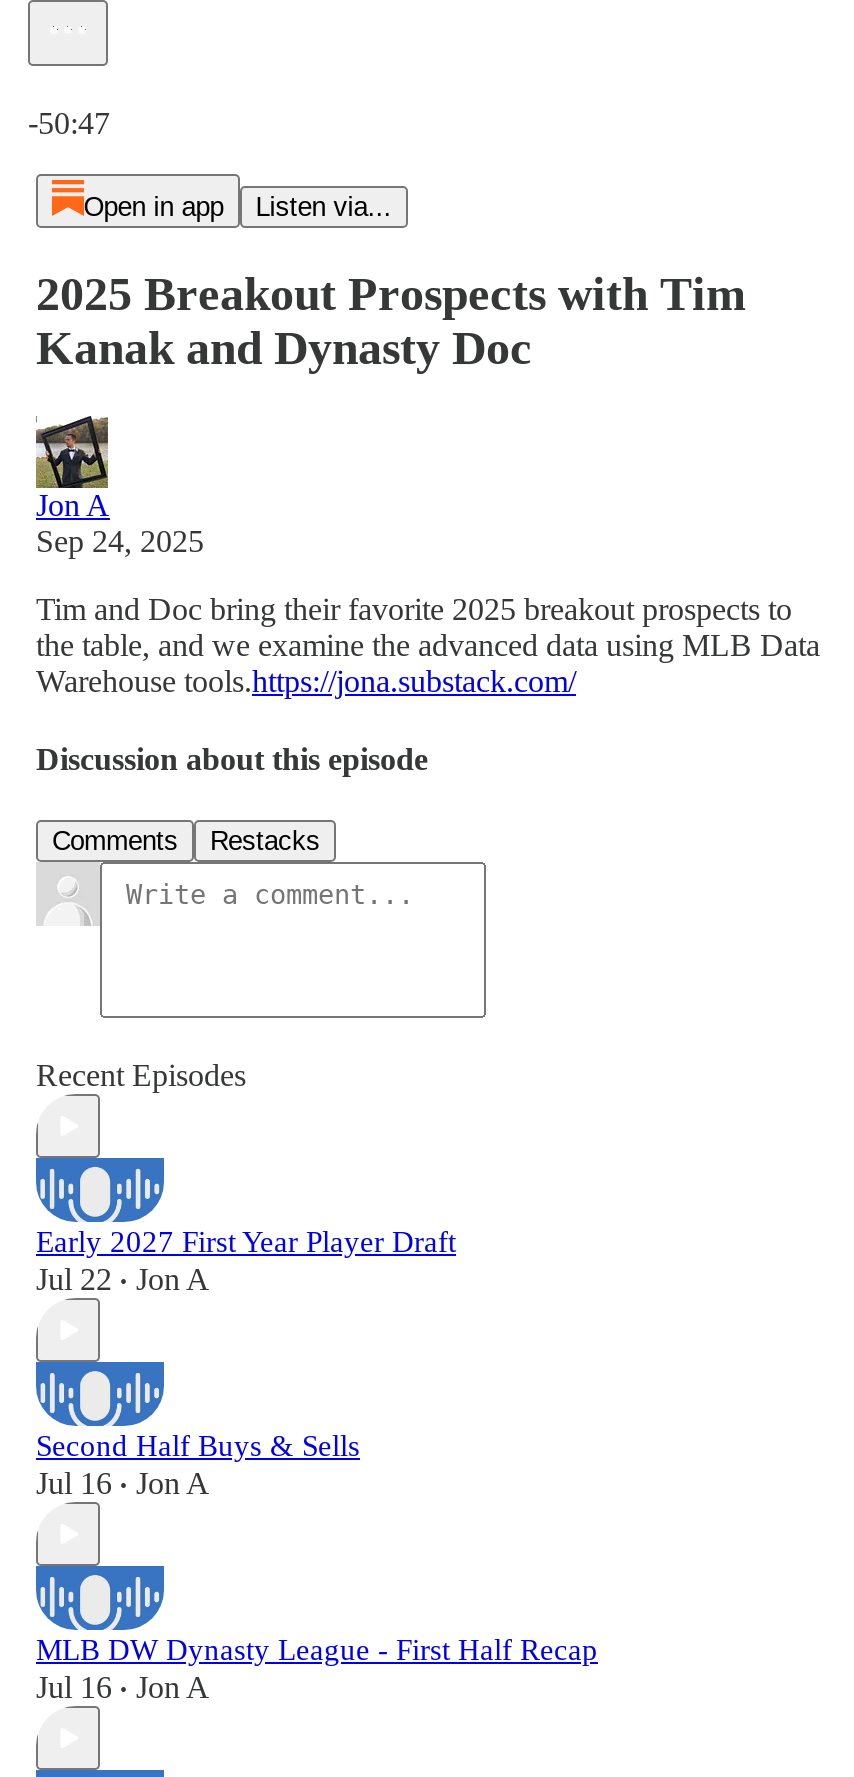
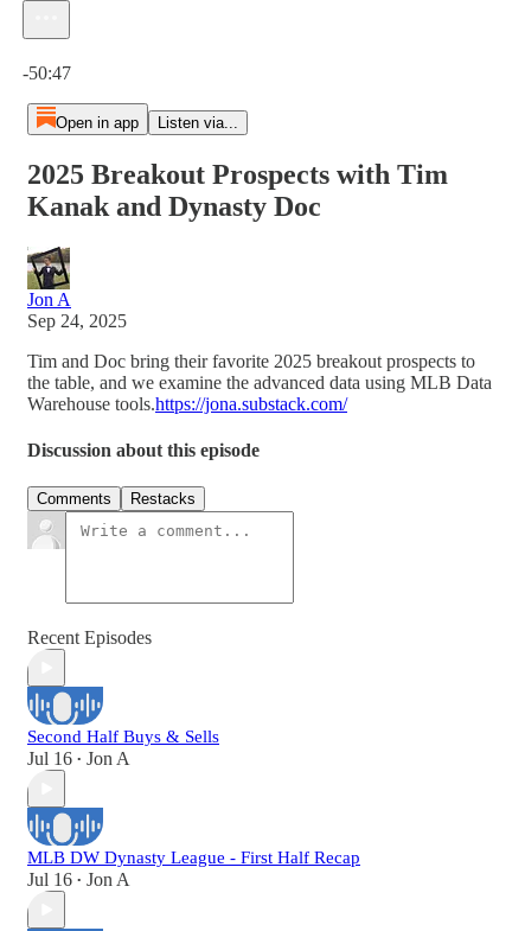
- Early 2027 First Year Player Draft
- Jul 22 • Jon A
